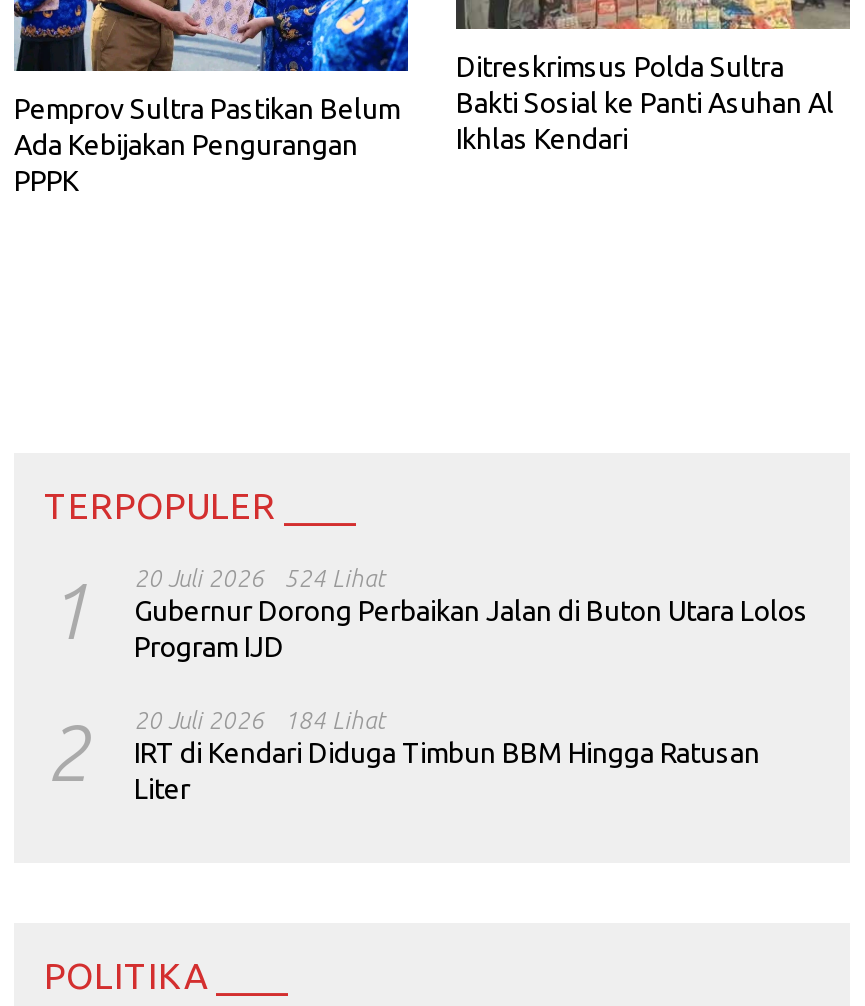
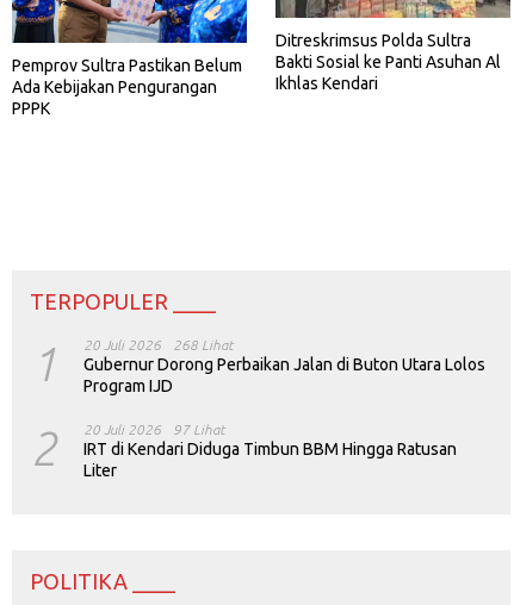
- 1 20 Juli 2026 Gubernur Dorong Perbaikan Jalan di Buton Utara Lolos Program IJD 524 Lihat
+ 1 20 Juli 2026 Gubernur Dorong Perbaikan Jalan di Buton Utara Lolos Program IJD 268 Lihat

- 2 20 Juli 2026 IRT di Kendari Diduga Timbun BBM Hingga Ratusan Liter 184 Lihat
+ 2 20 Juli 2026 IRT di Kendari Diduga Timbun BBM Hingga Ratusan Liter 97 Lihat
